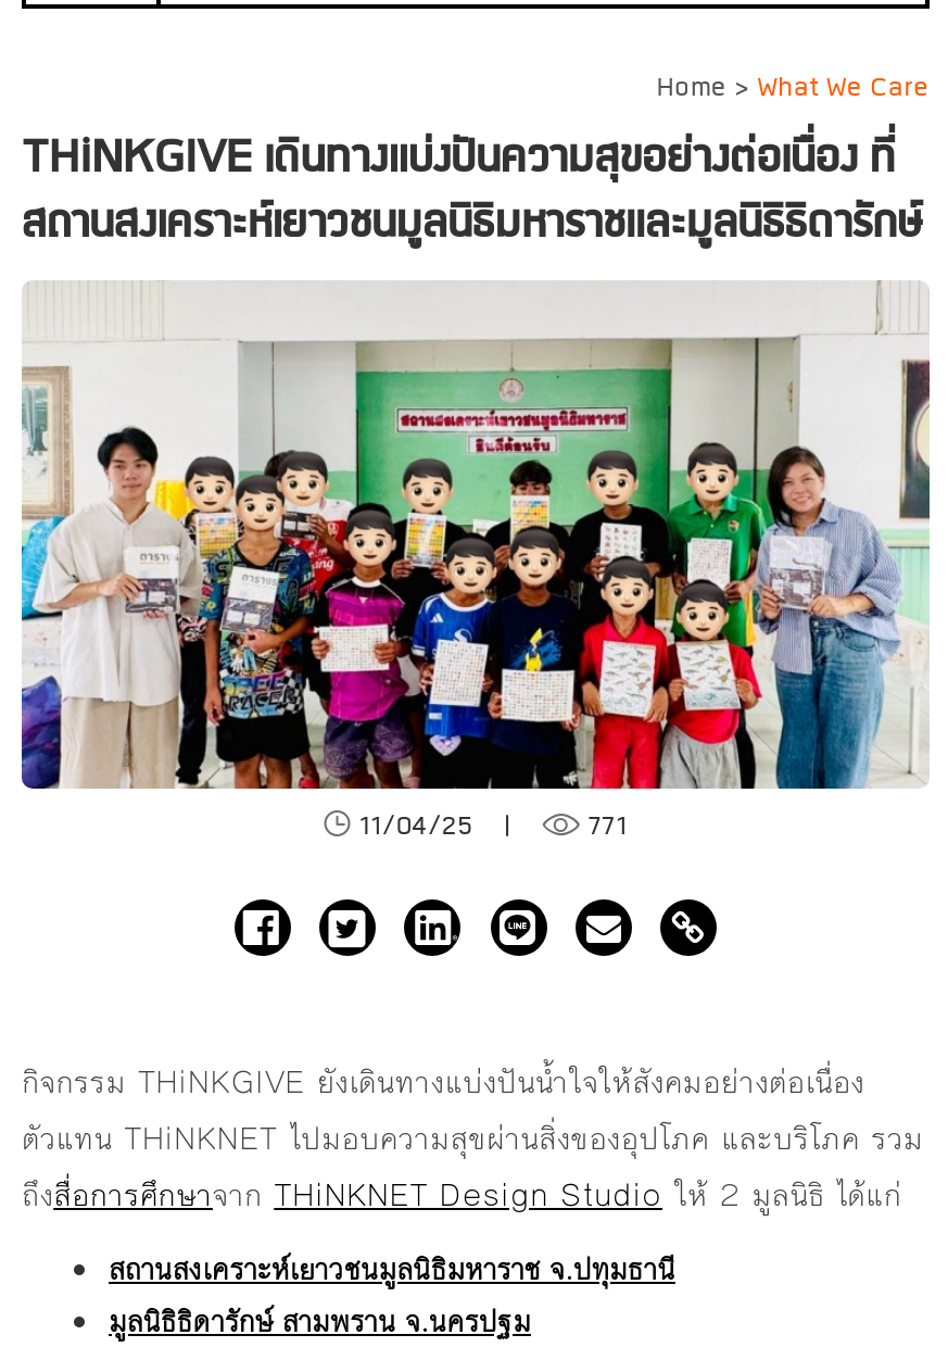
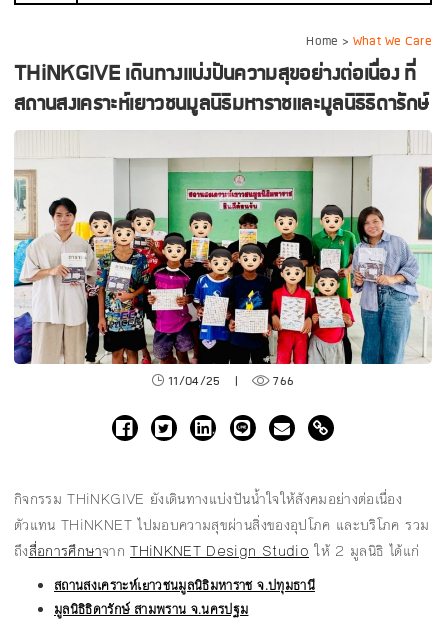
- 771
+ 766
